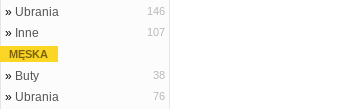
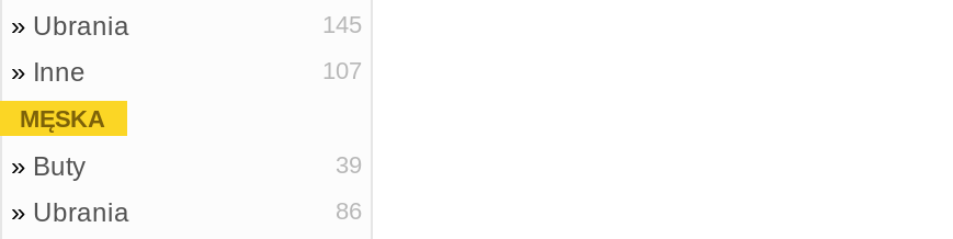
- 146
+ 145

- 38
+ 39

- 76
+ 86
